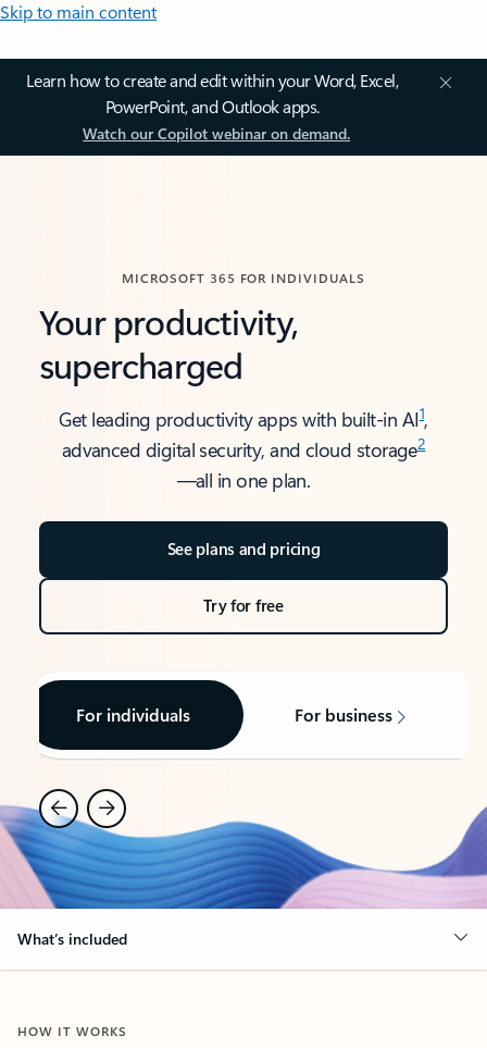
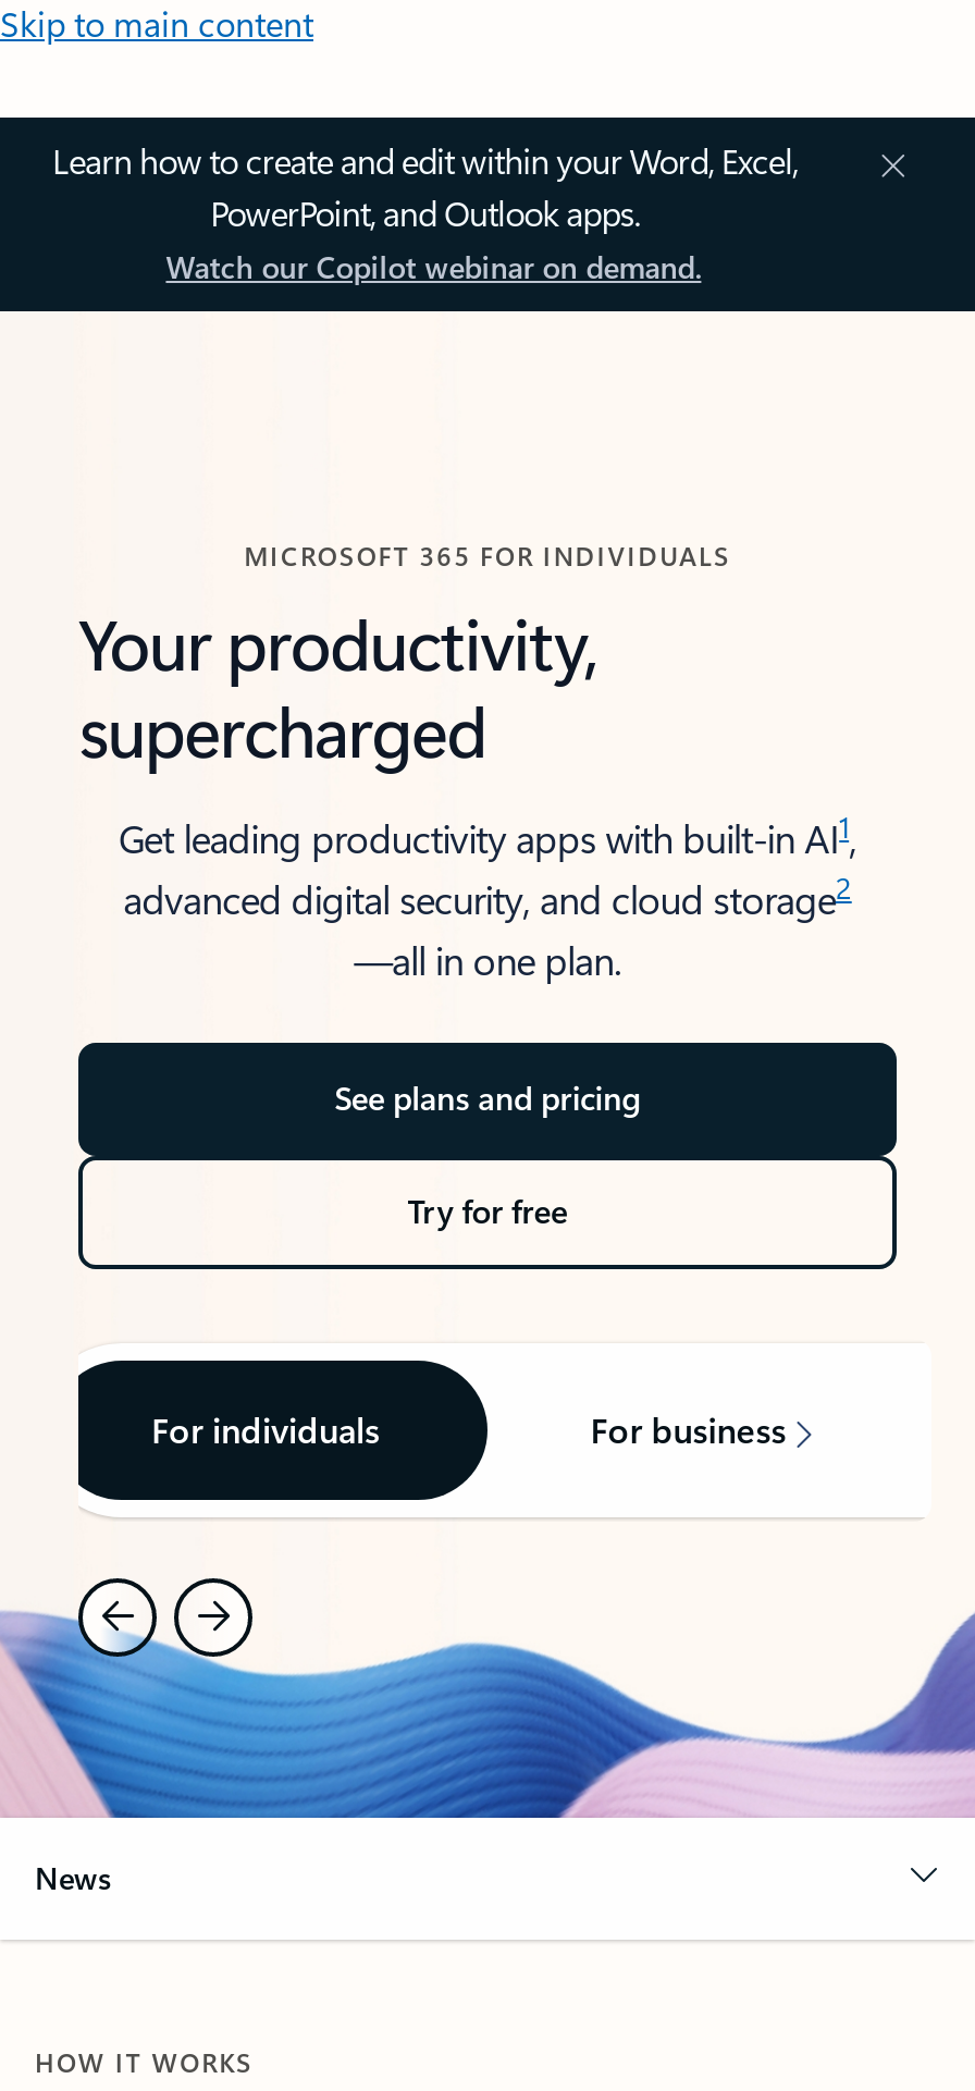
- What’s included
+ News
